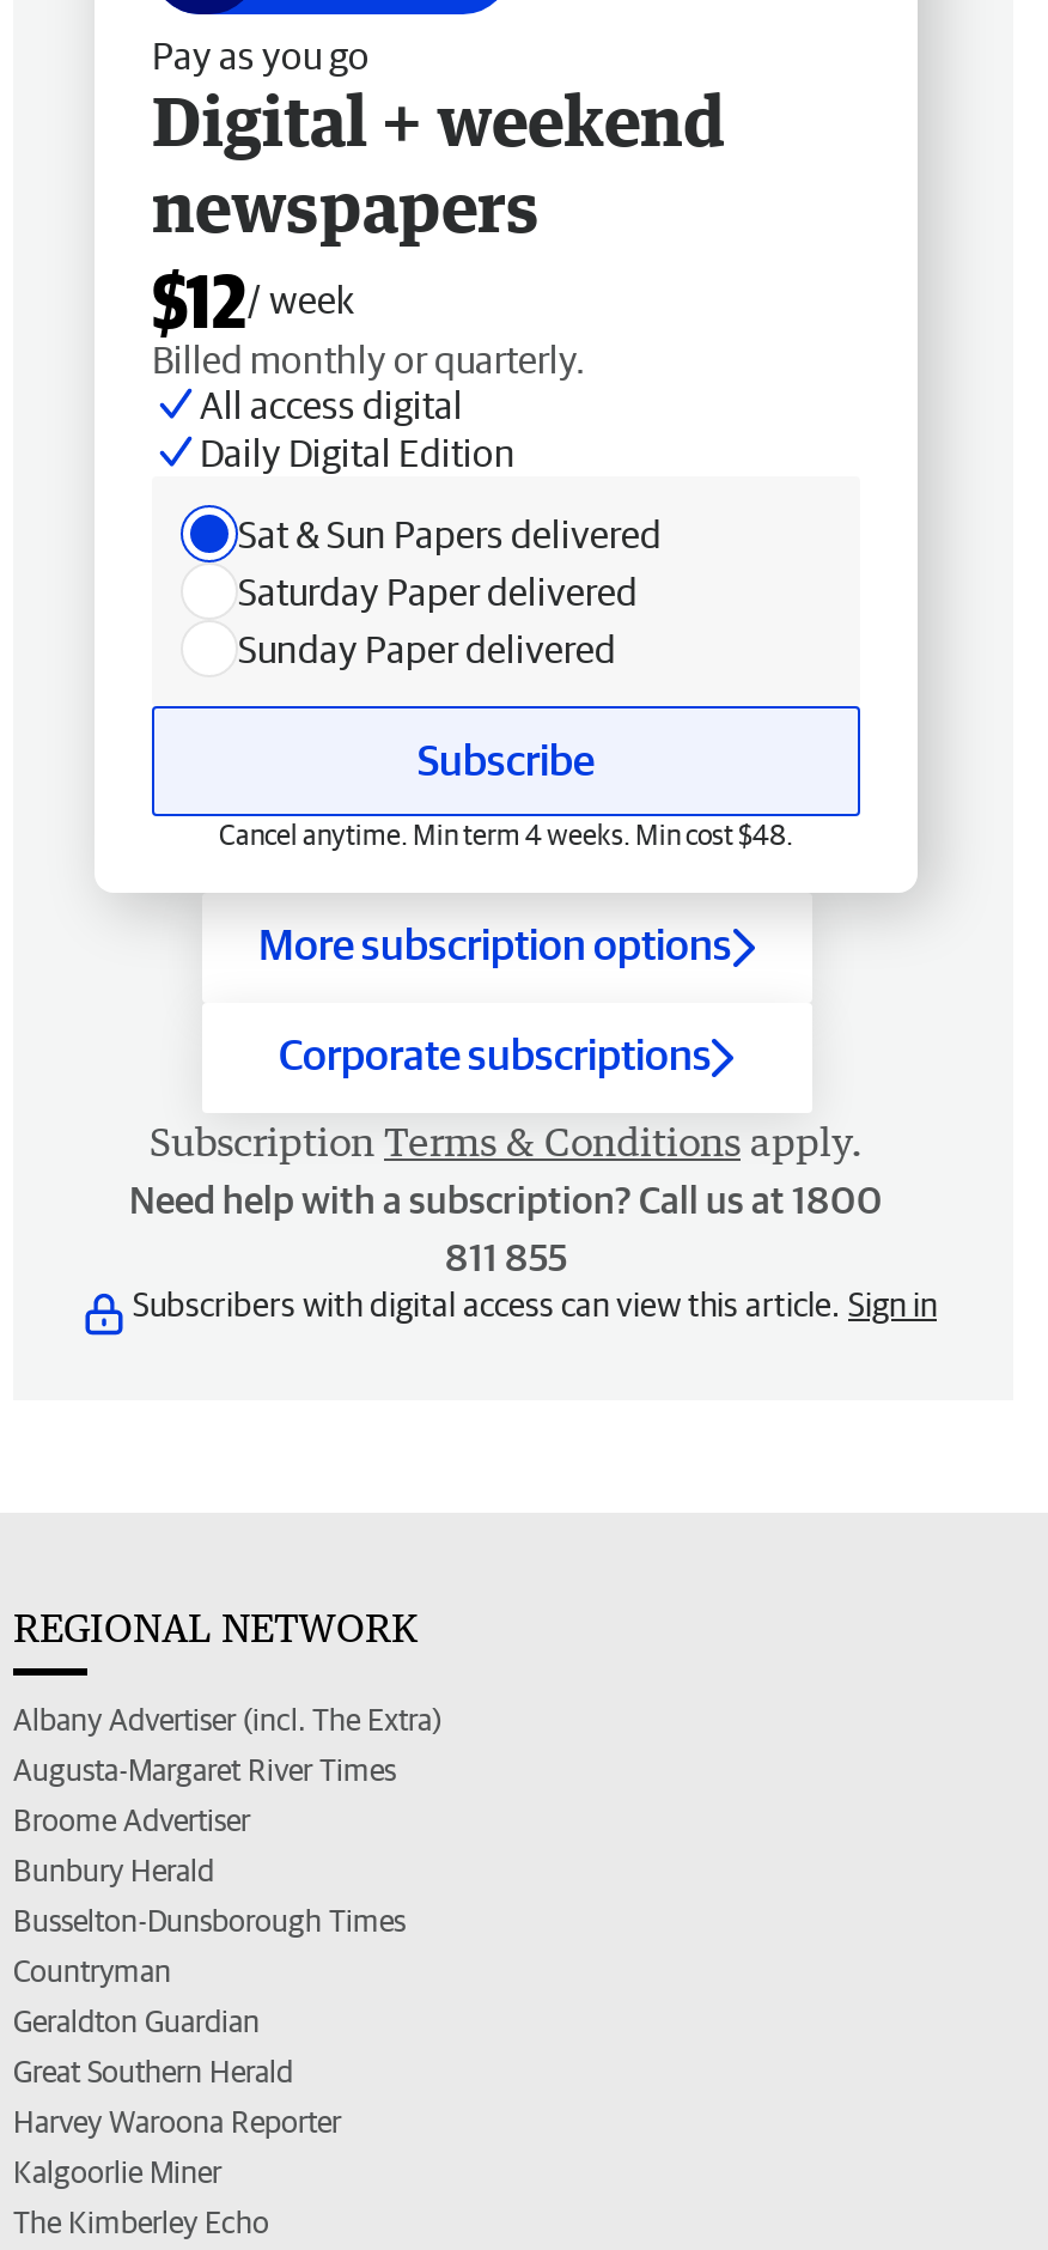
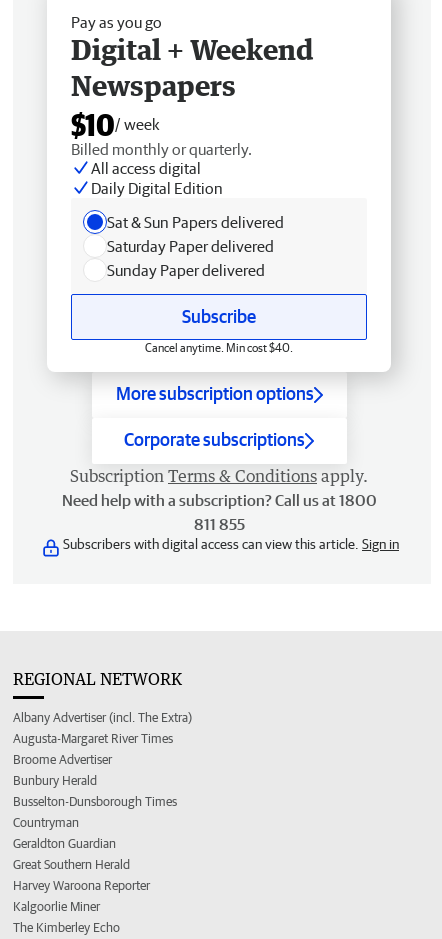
- Digital + weekend
- newspapers
- $12/ week
+ Digital + Weekend
+ Newspapers
+ $10/ week

- Cancel anytime. Min term 4 weeks. Min cost $48.
+ Cancel anytime. Min cost $40.
